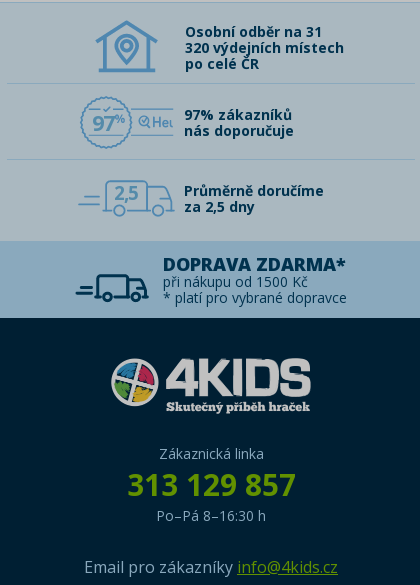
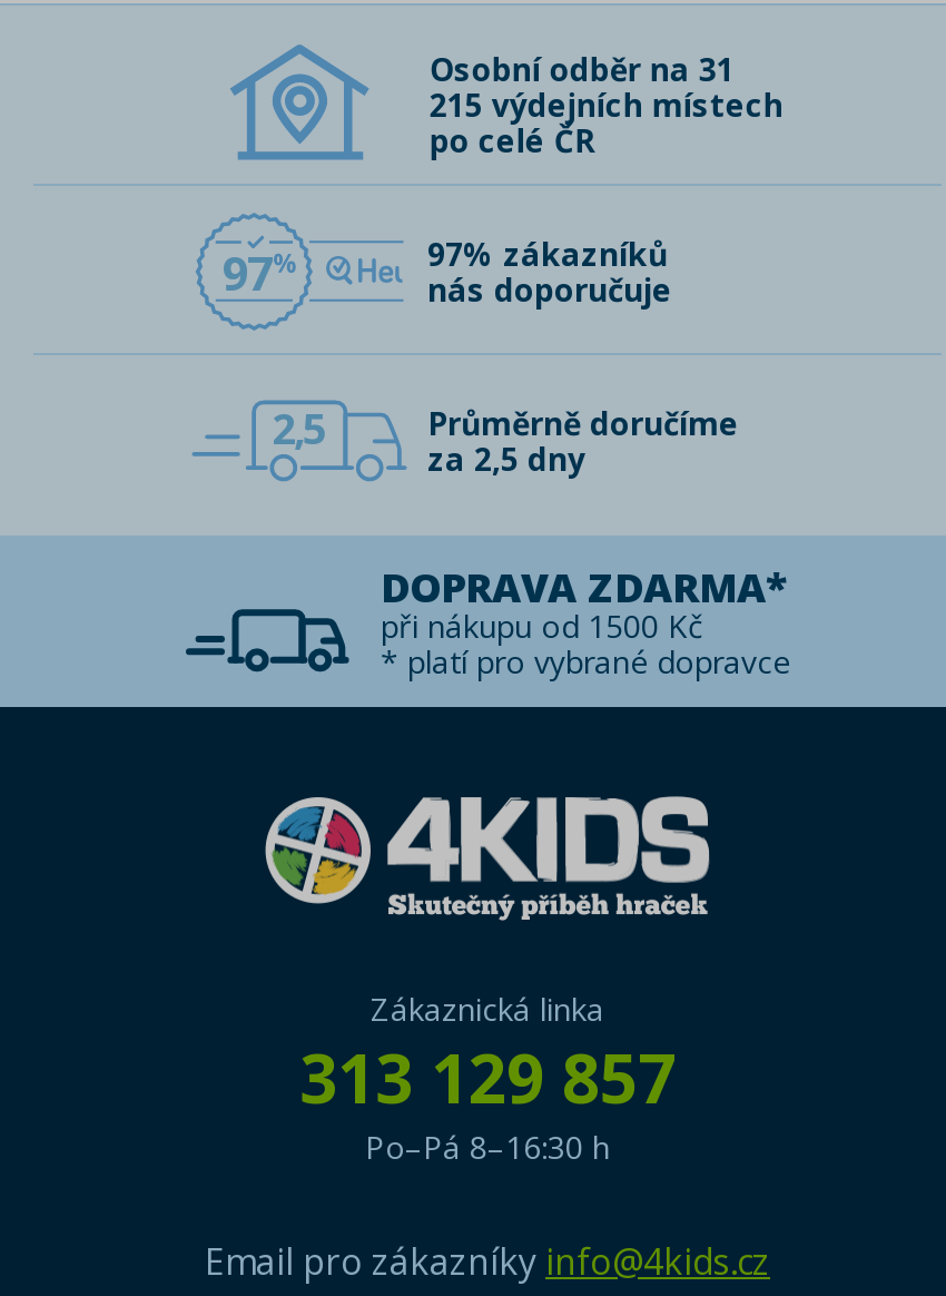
- 320 výdejních místech
+ 215 výdejních místech
